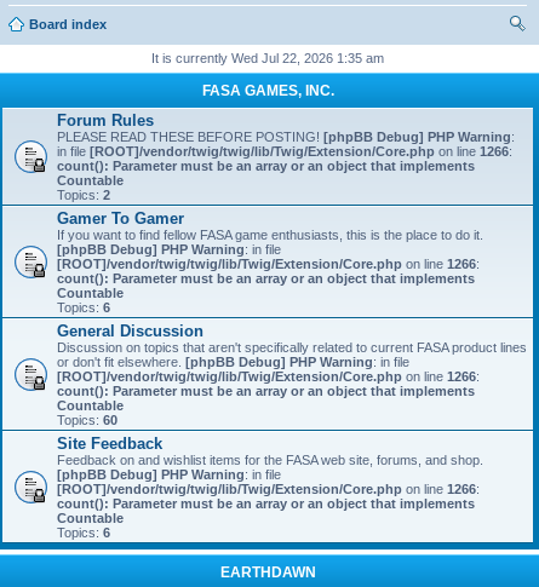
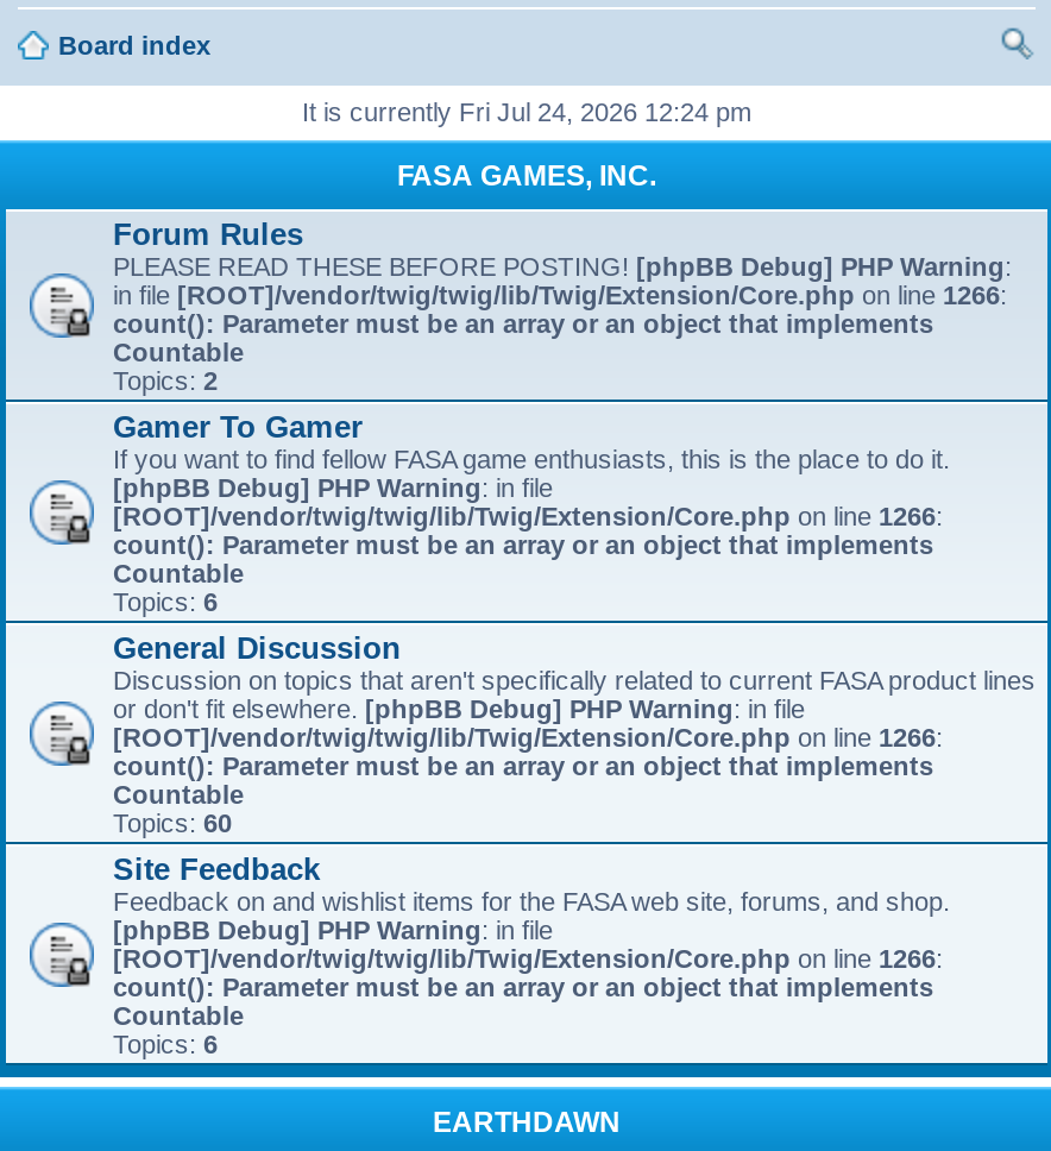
- It is currently Wed Jul 22, 2026 1:35 am
+ It is currently Fri Jul 24, 2026 12:24 pm
